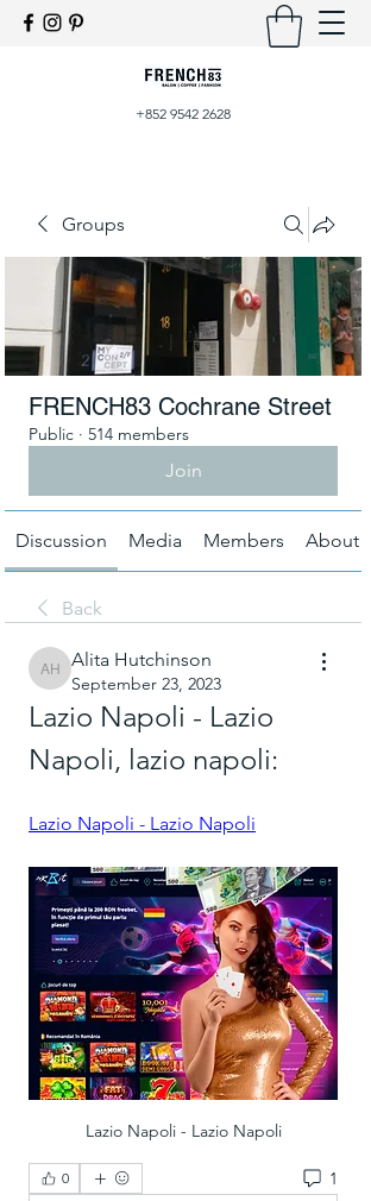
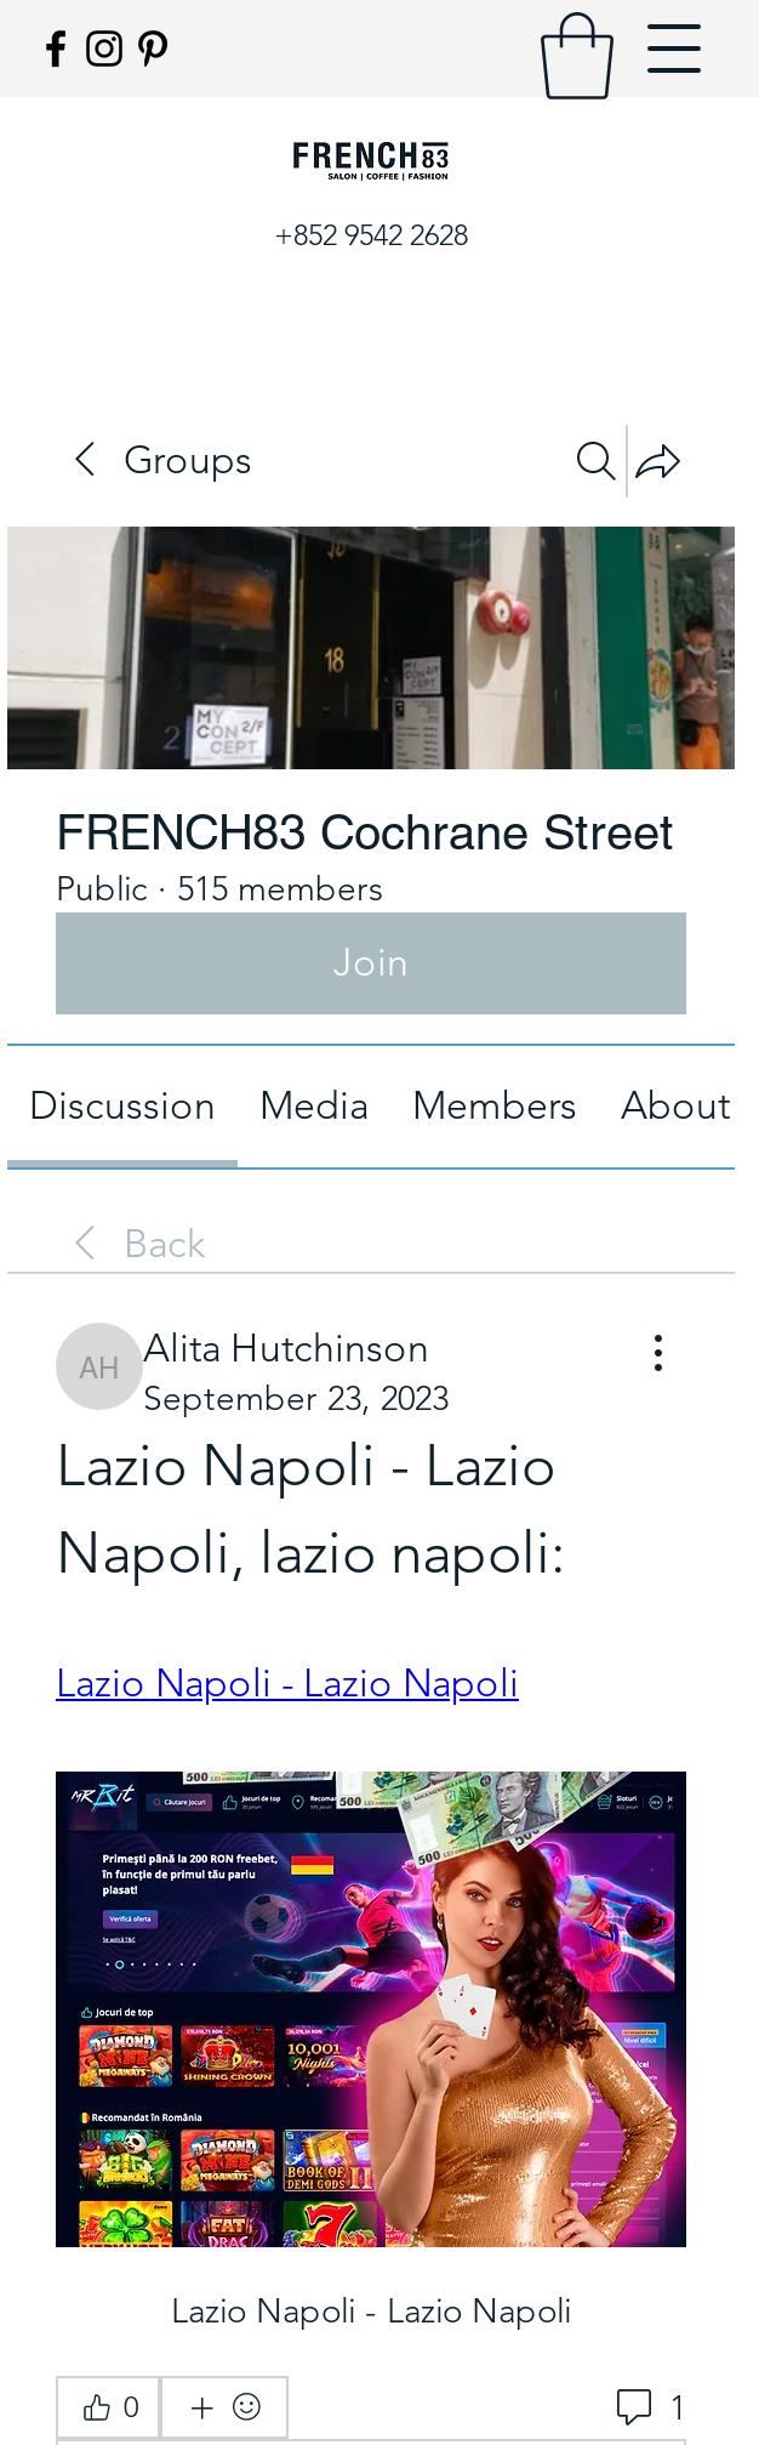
- Public · 514 members
+ Public · 515 members
